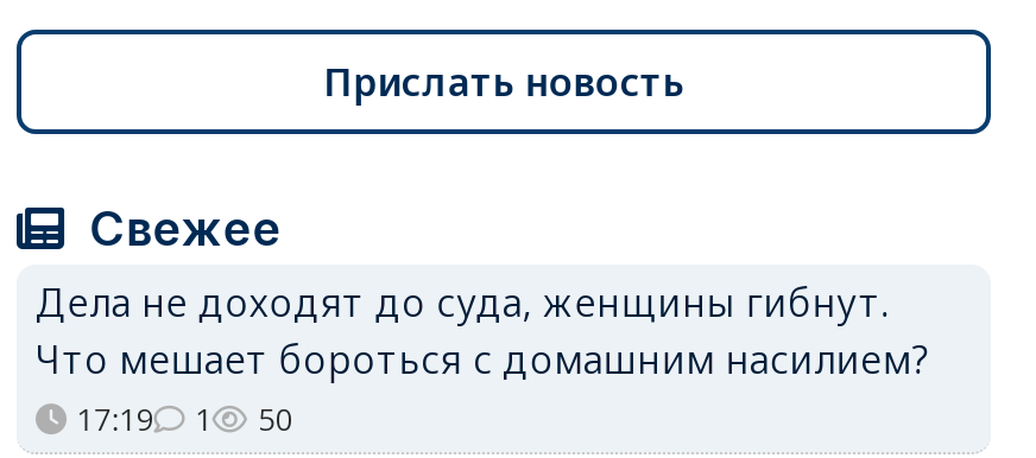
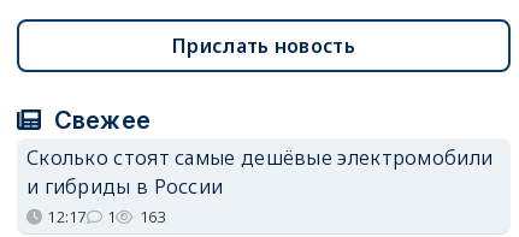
- Дела не доходят до суда, женщины гибнут.
- Что мешает бороться с домашним насилием?
- 17:19
+ Сколько стоят самые дешёвые электромобили
+ и гибриды в России
+ 12:17

- 50
+ 163
